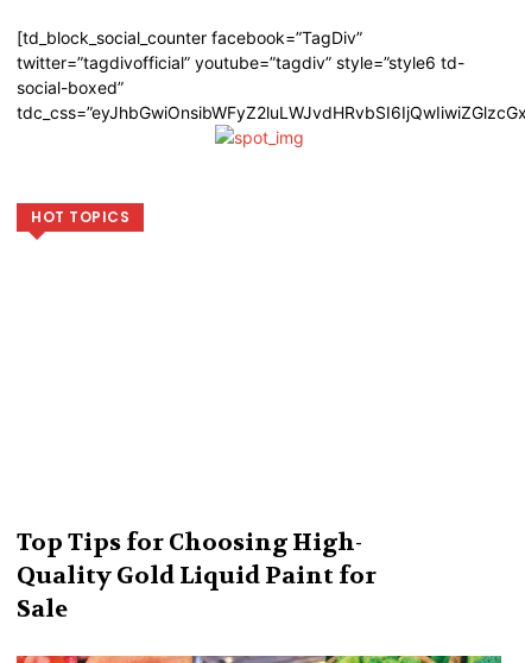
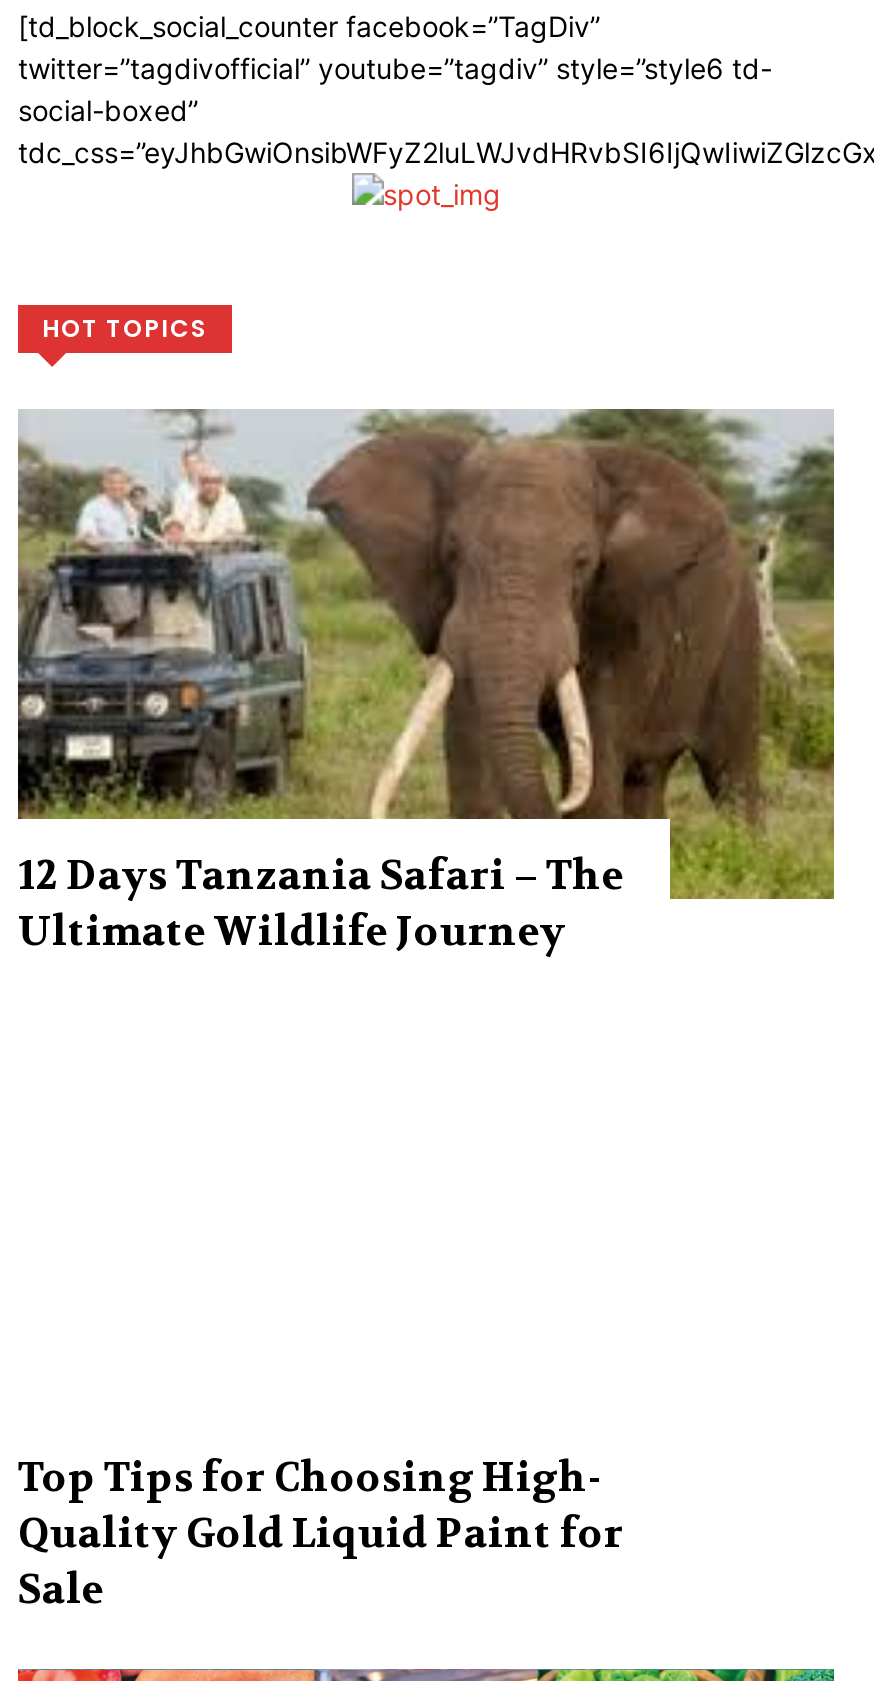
+ [image]
+ 12 Days Tanzania Safari – The
+ Ultimate Wildlife Journey
